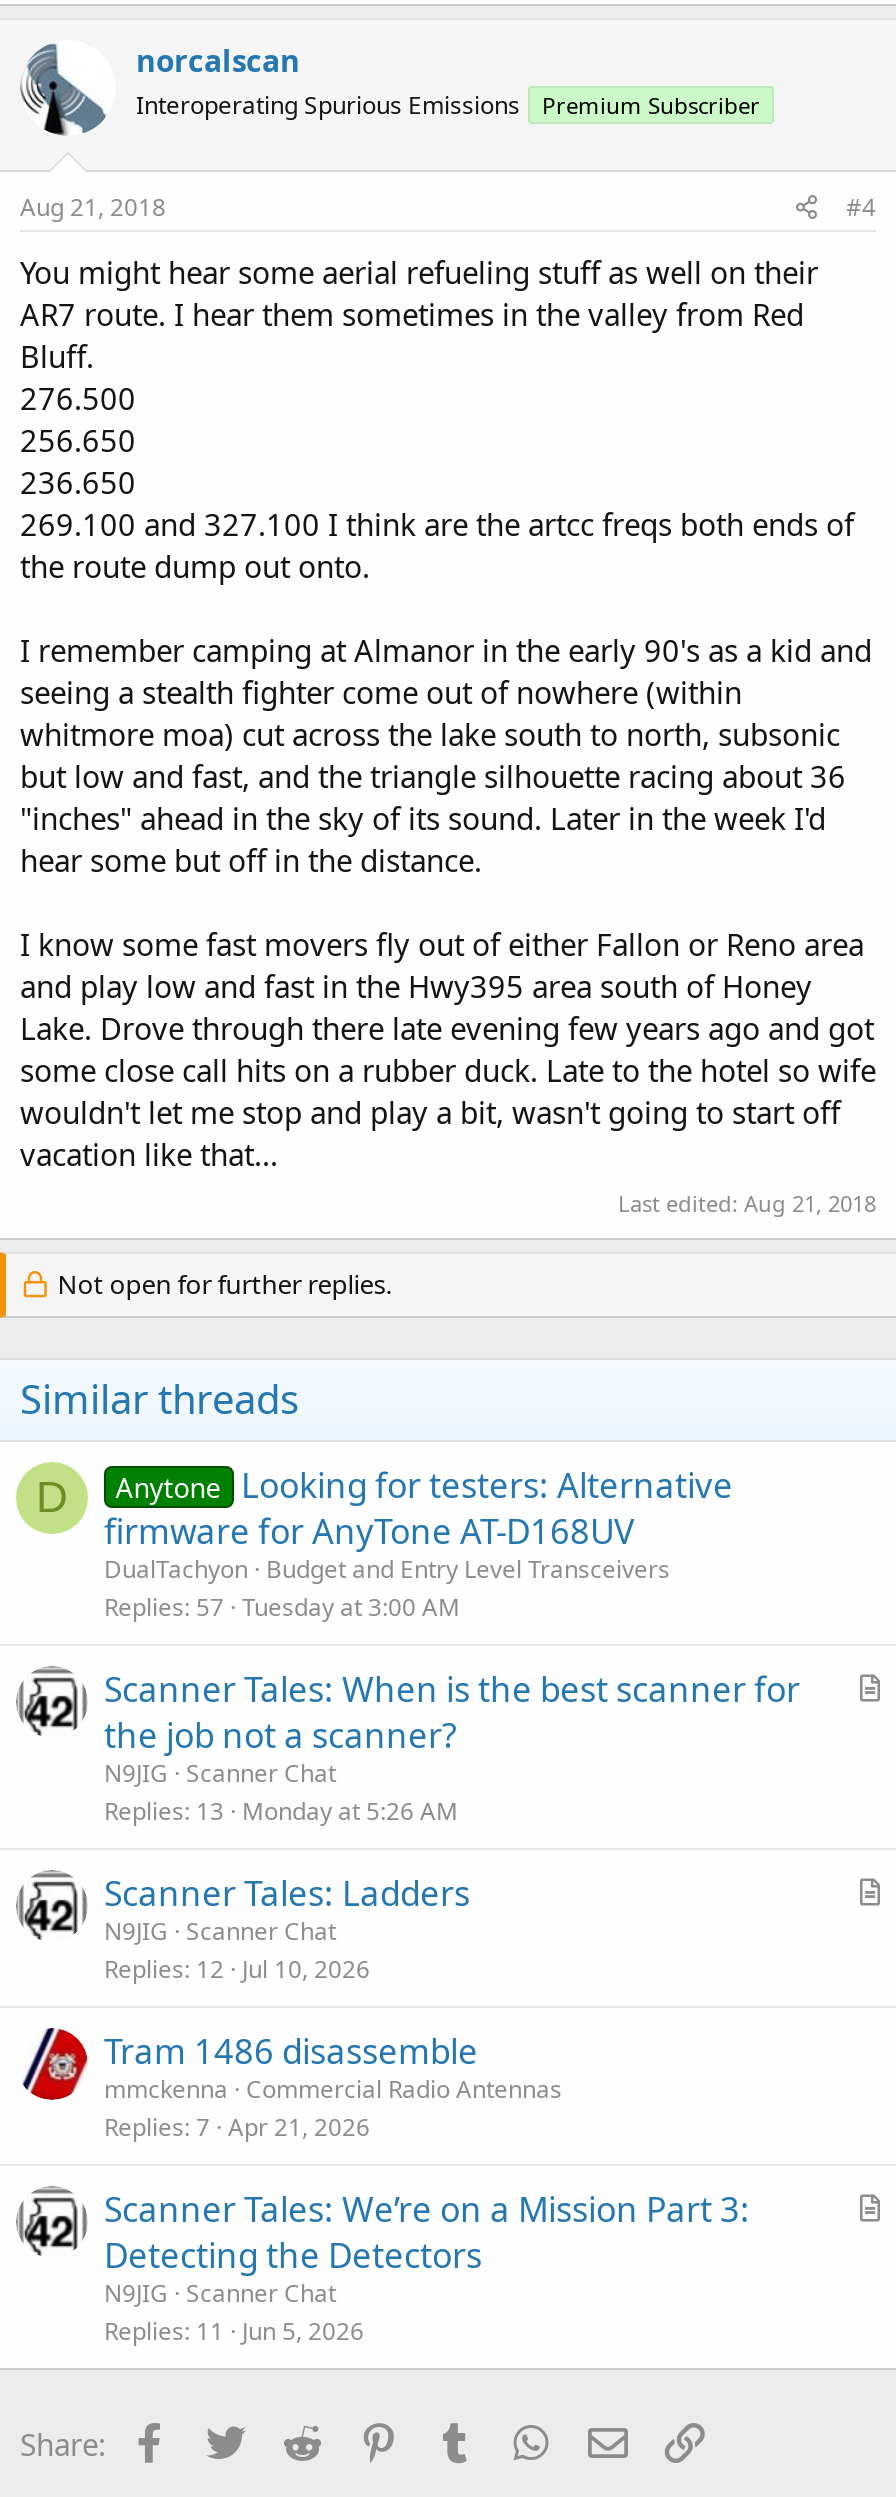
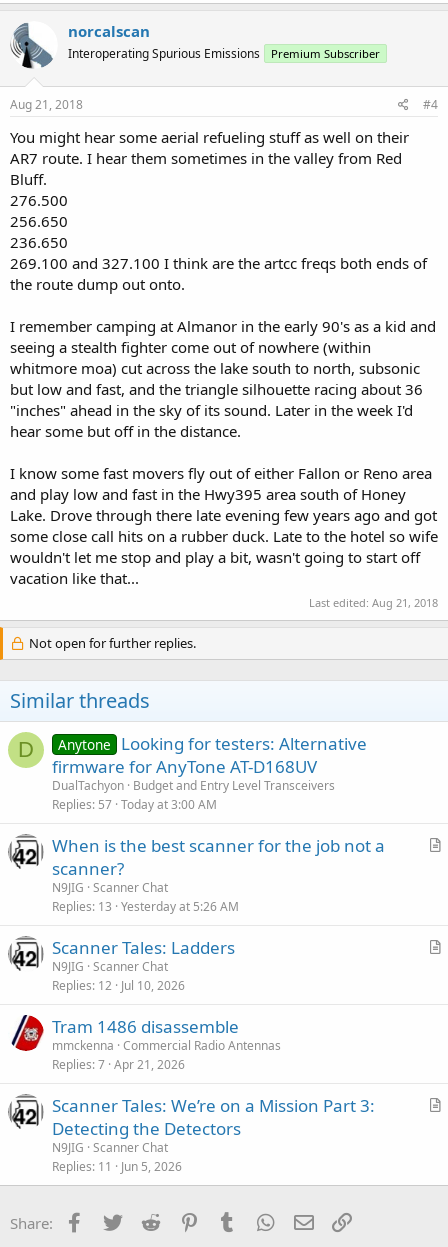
- Replies 57 Tuesday at 3:00 AM
+ Replies 57 Today at 3:00 AM

- Scanner Tales: When is the best scanner for
- the job not a scanner?
+ When is the best scanner for the job not a
+ scanner?

- Replies 13 Monday at 5:26 AM
+ Replies 13 Yesterday at 5:26 AM
